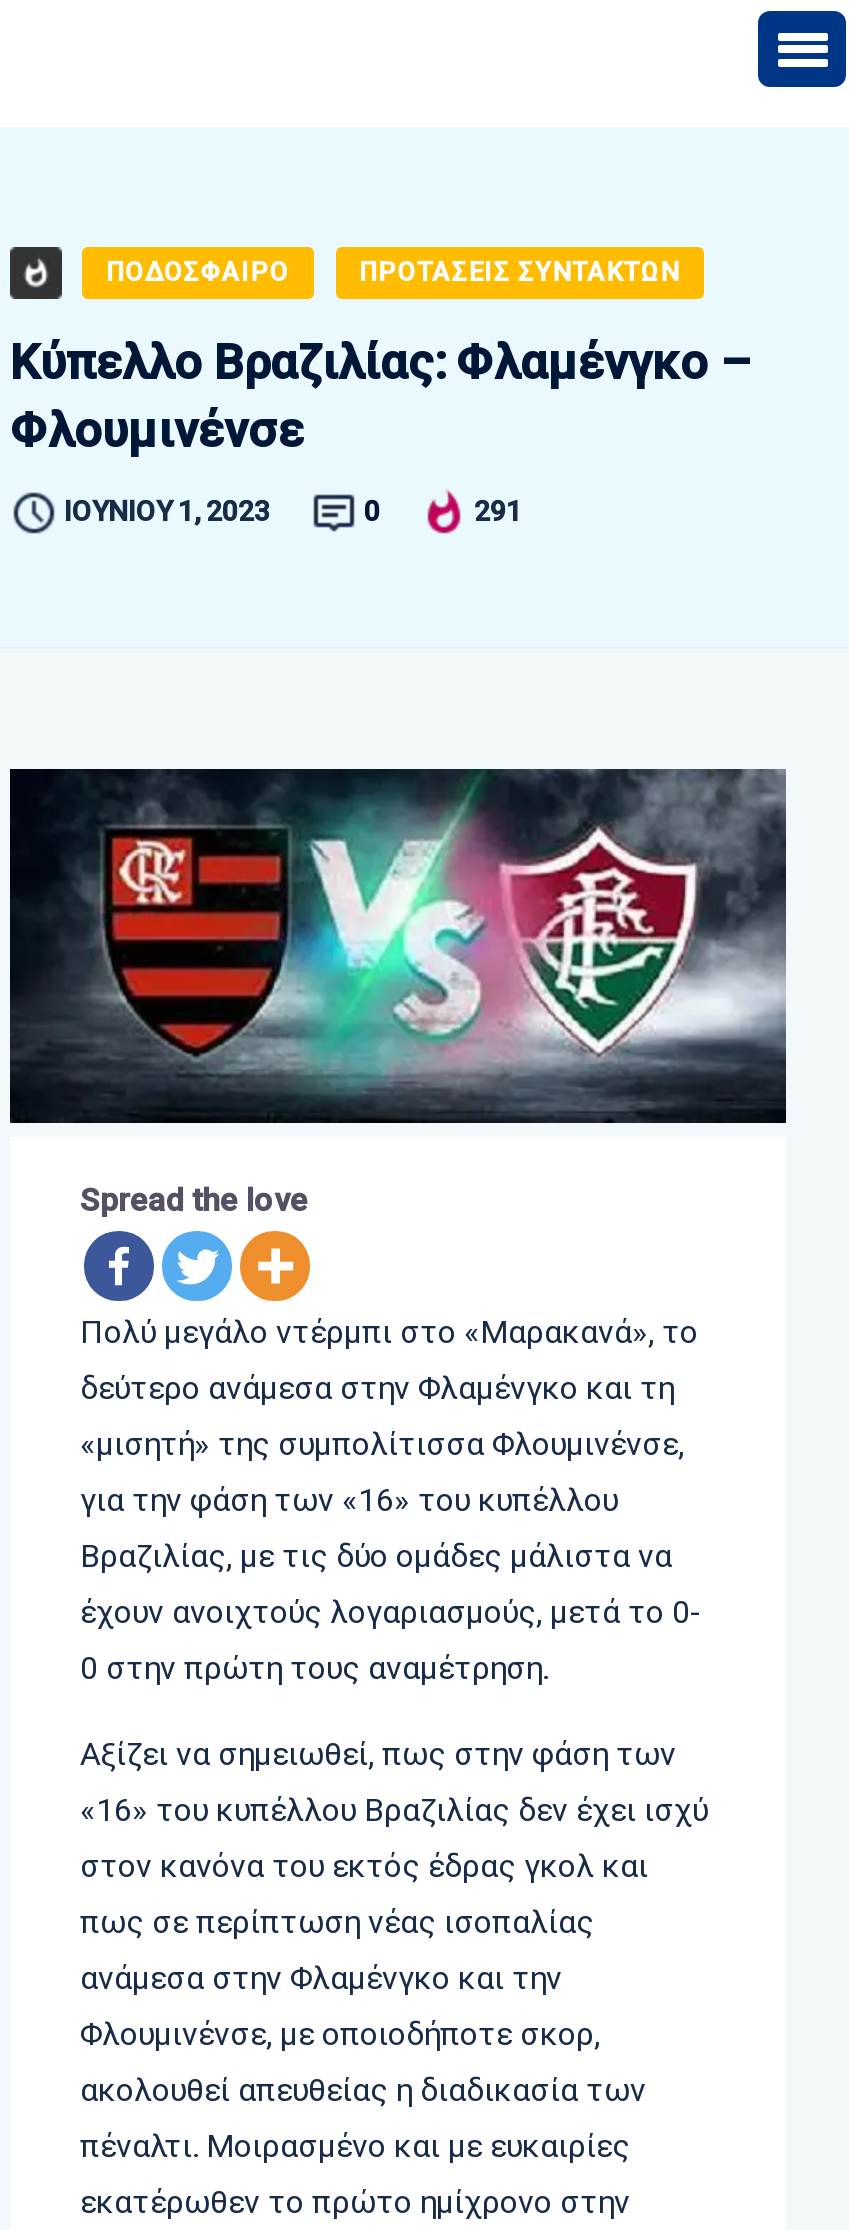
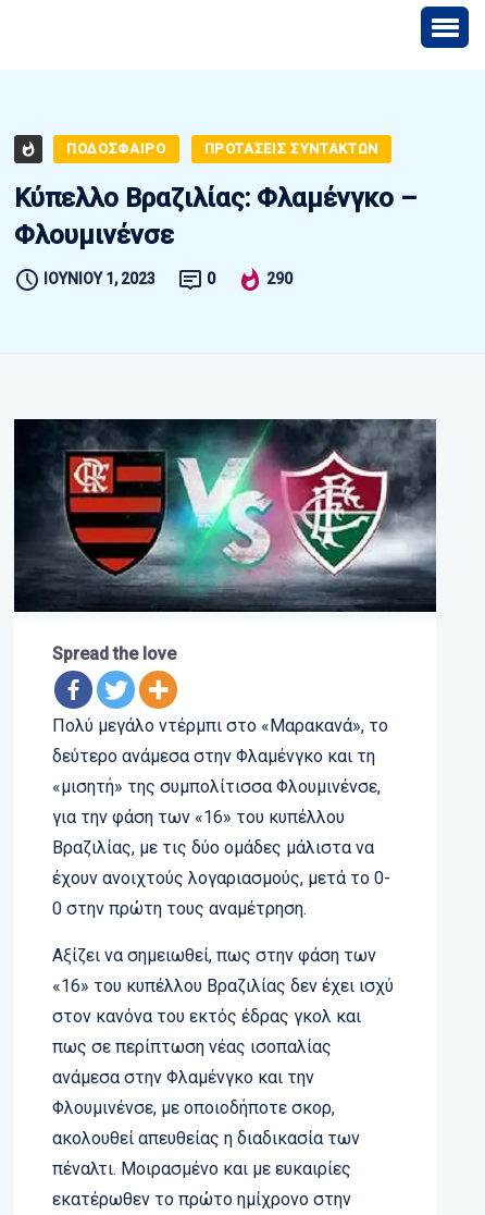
- 291
+ 290
